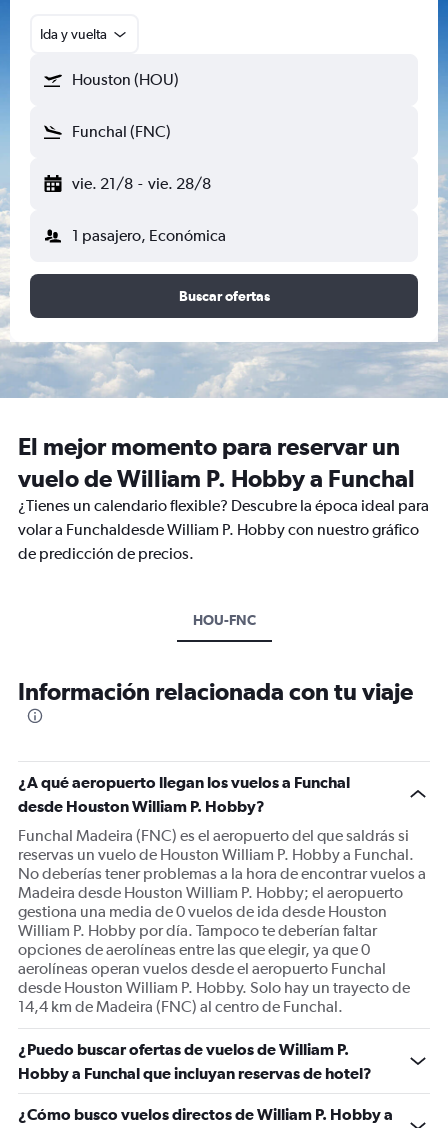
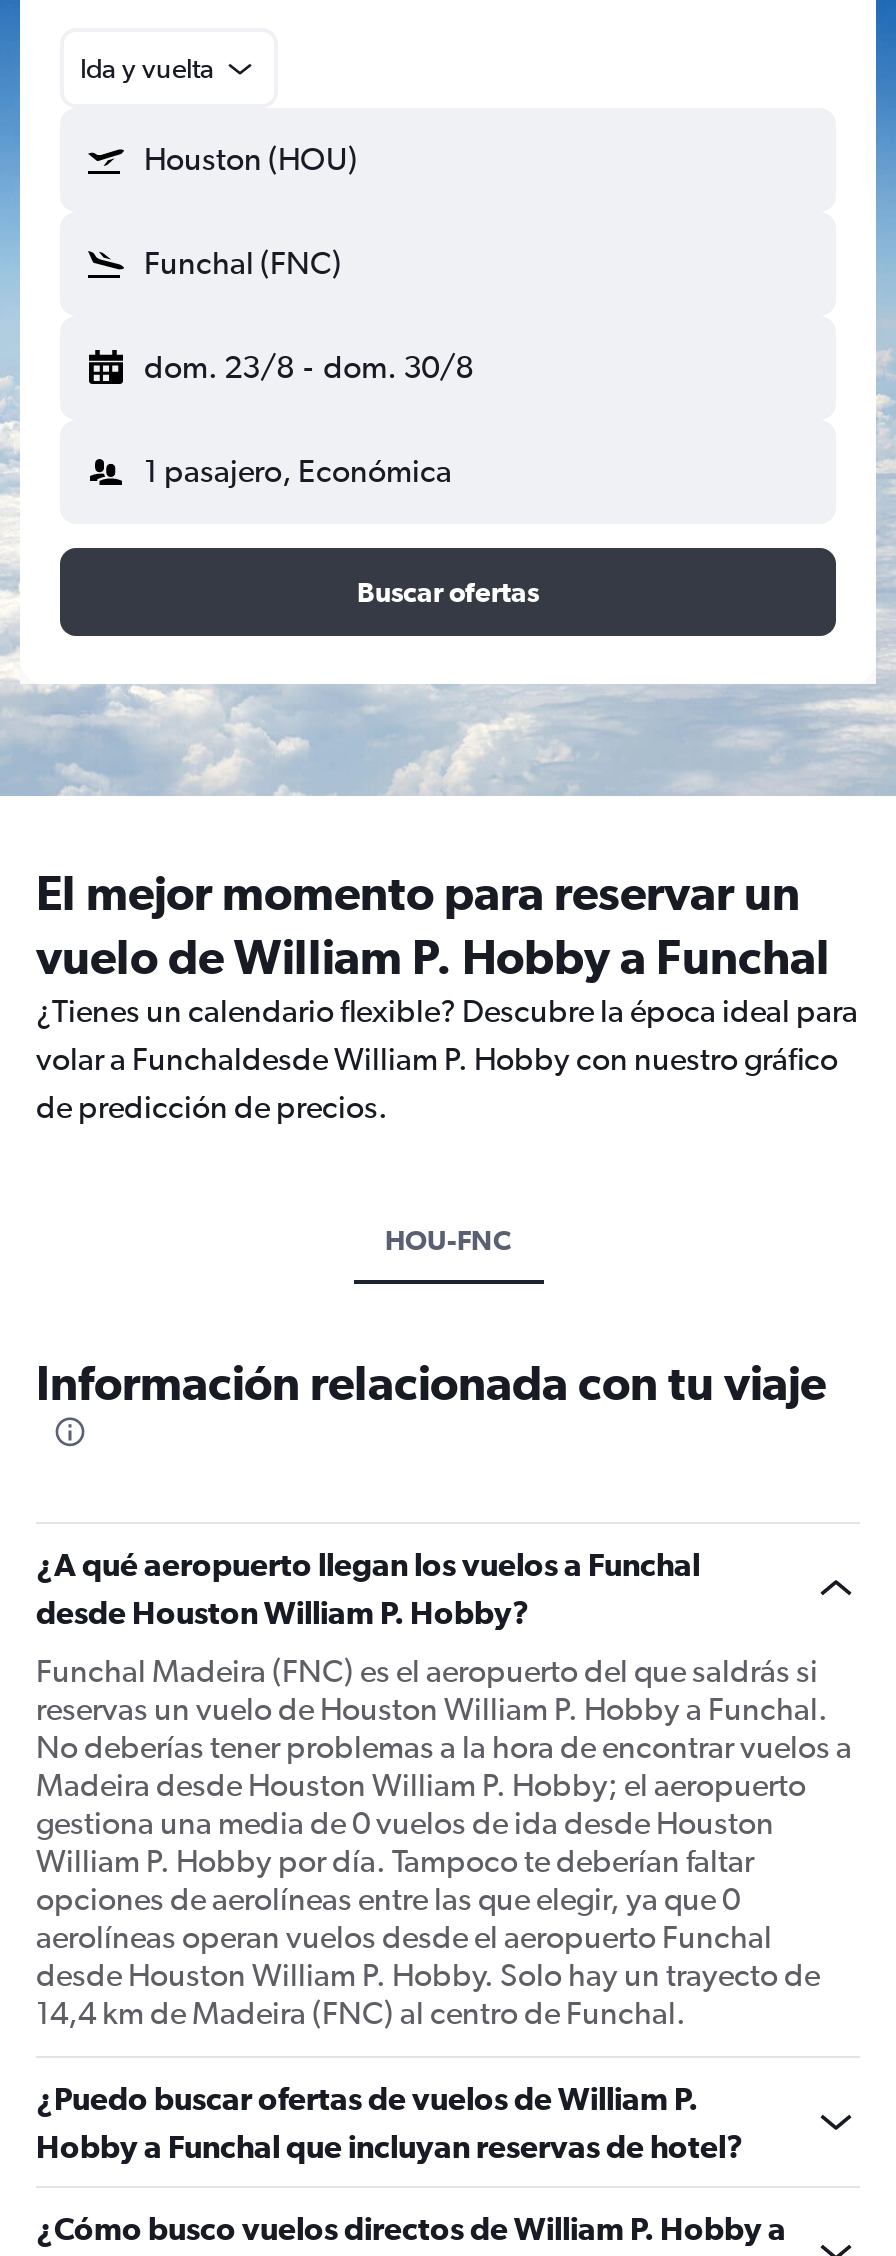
- vie. 21/8 - vie. 28/8
+ dom. 23/8 - dom. 30/8
